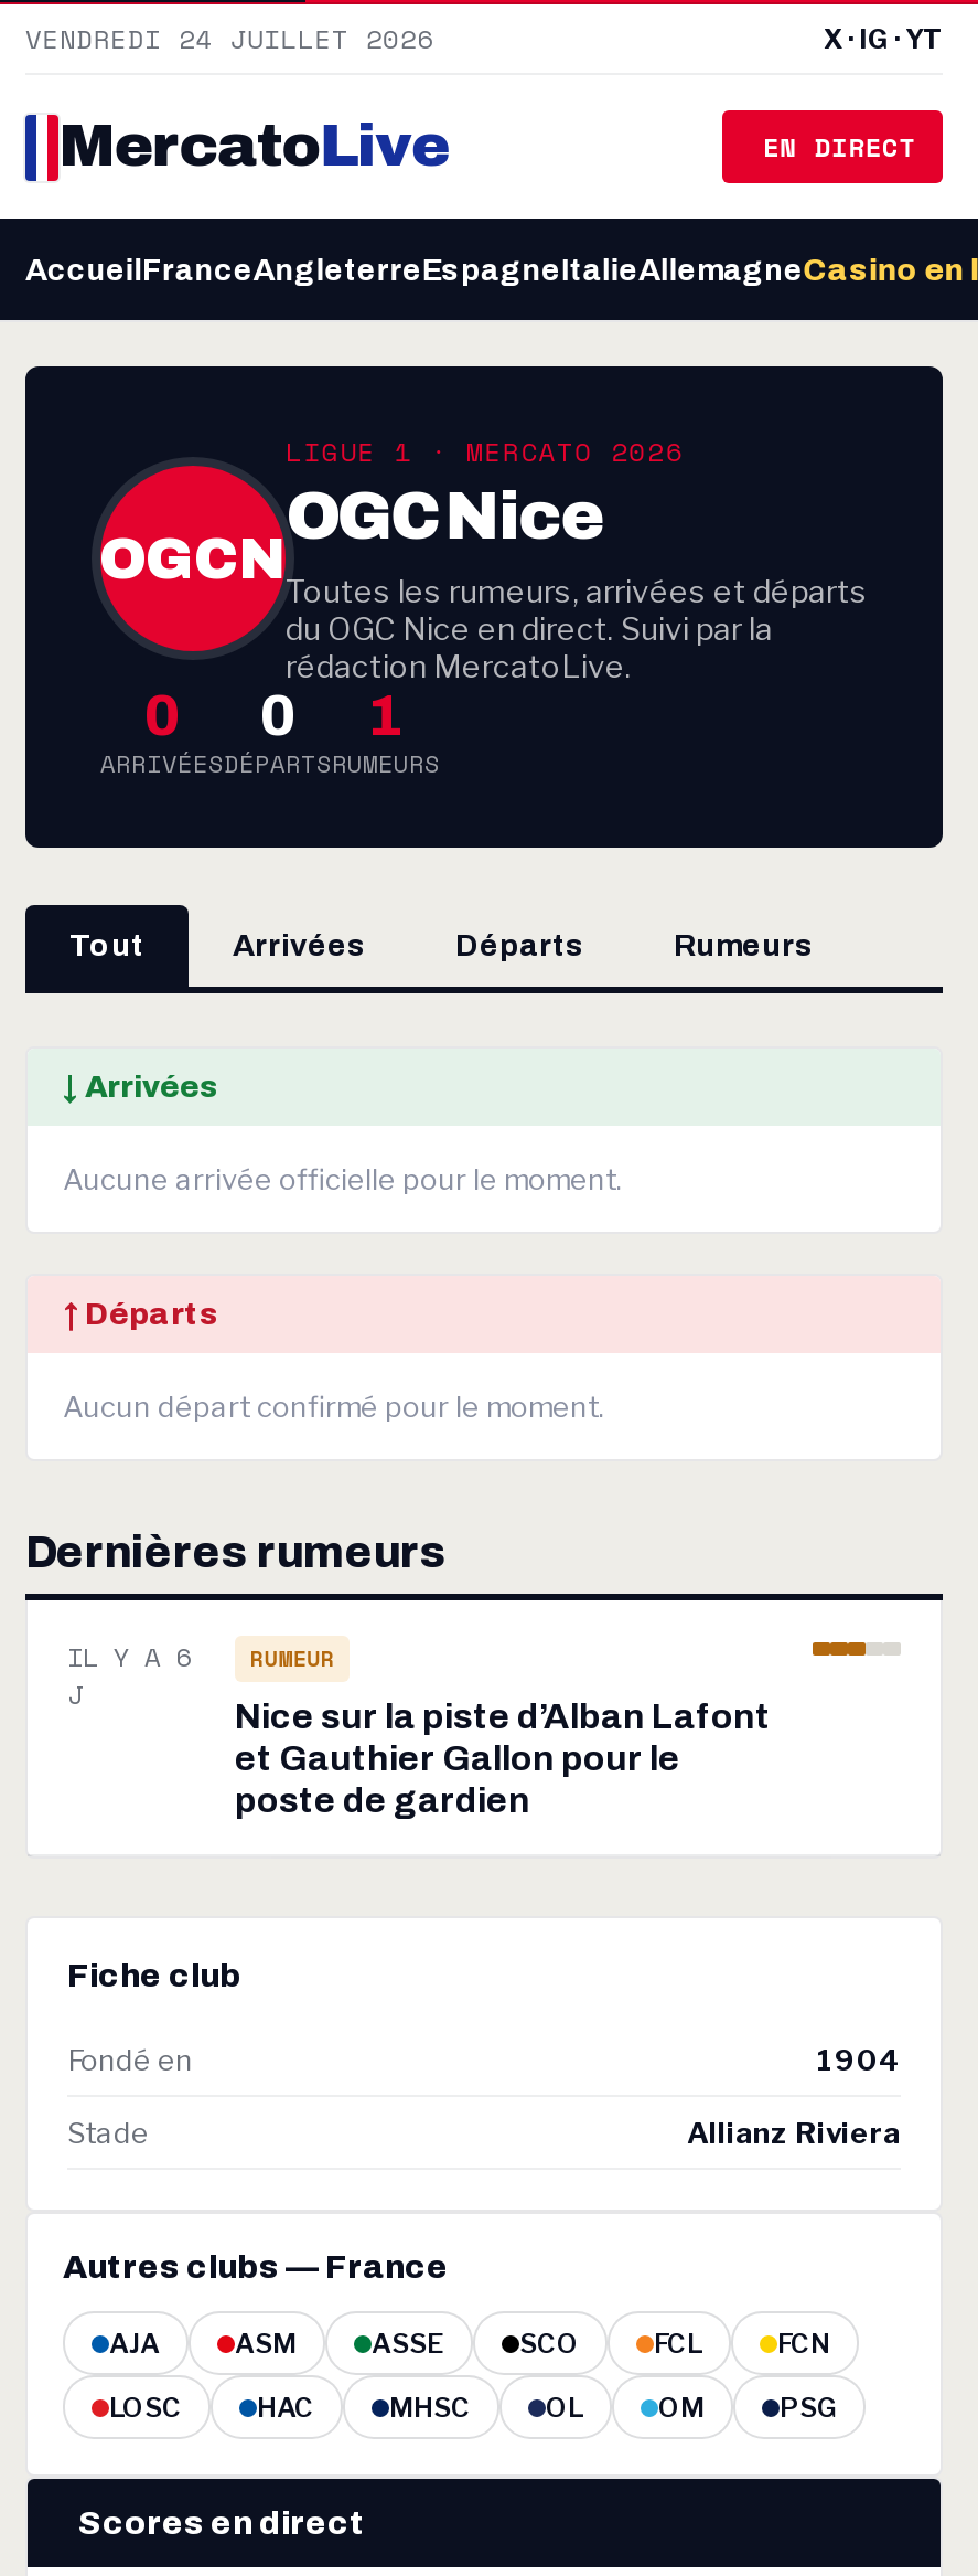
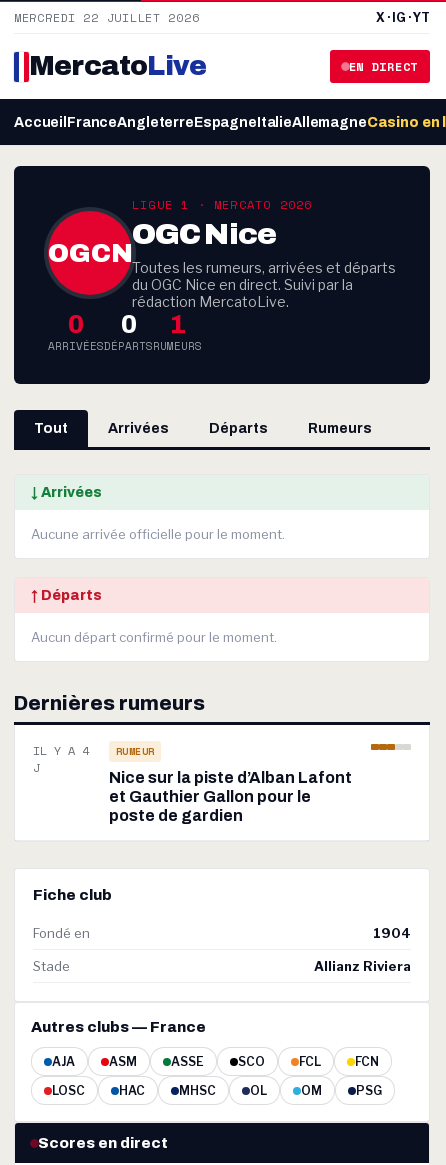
- VENDREDI 24 JUILLET 2026
+ MERCREDI 22 JUILLET 2026

- IL Y A 6 RUMEUR
+ IL Y A 4 RUMEUR
